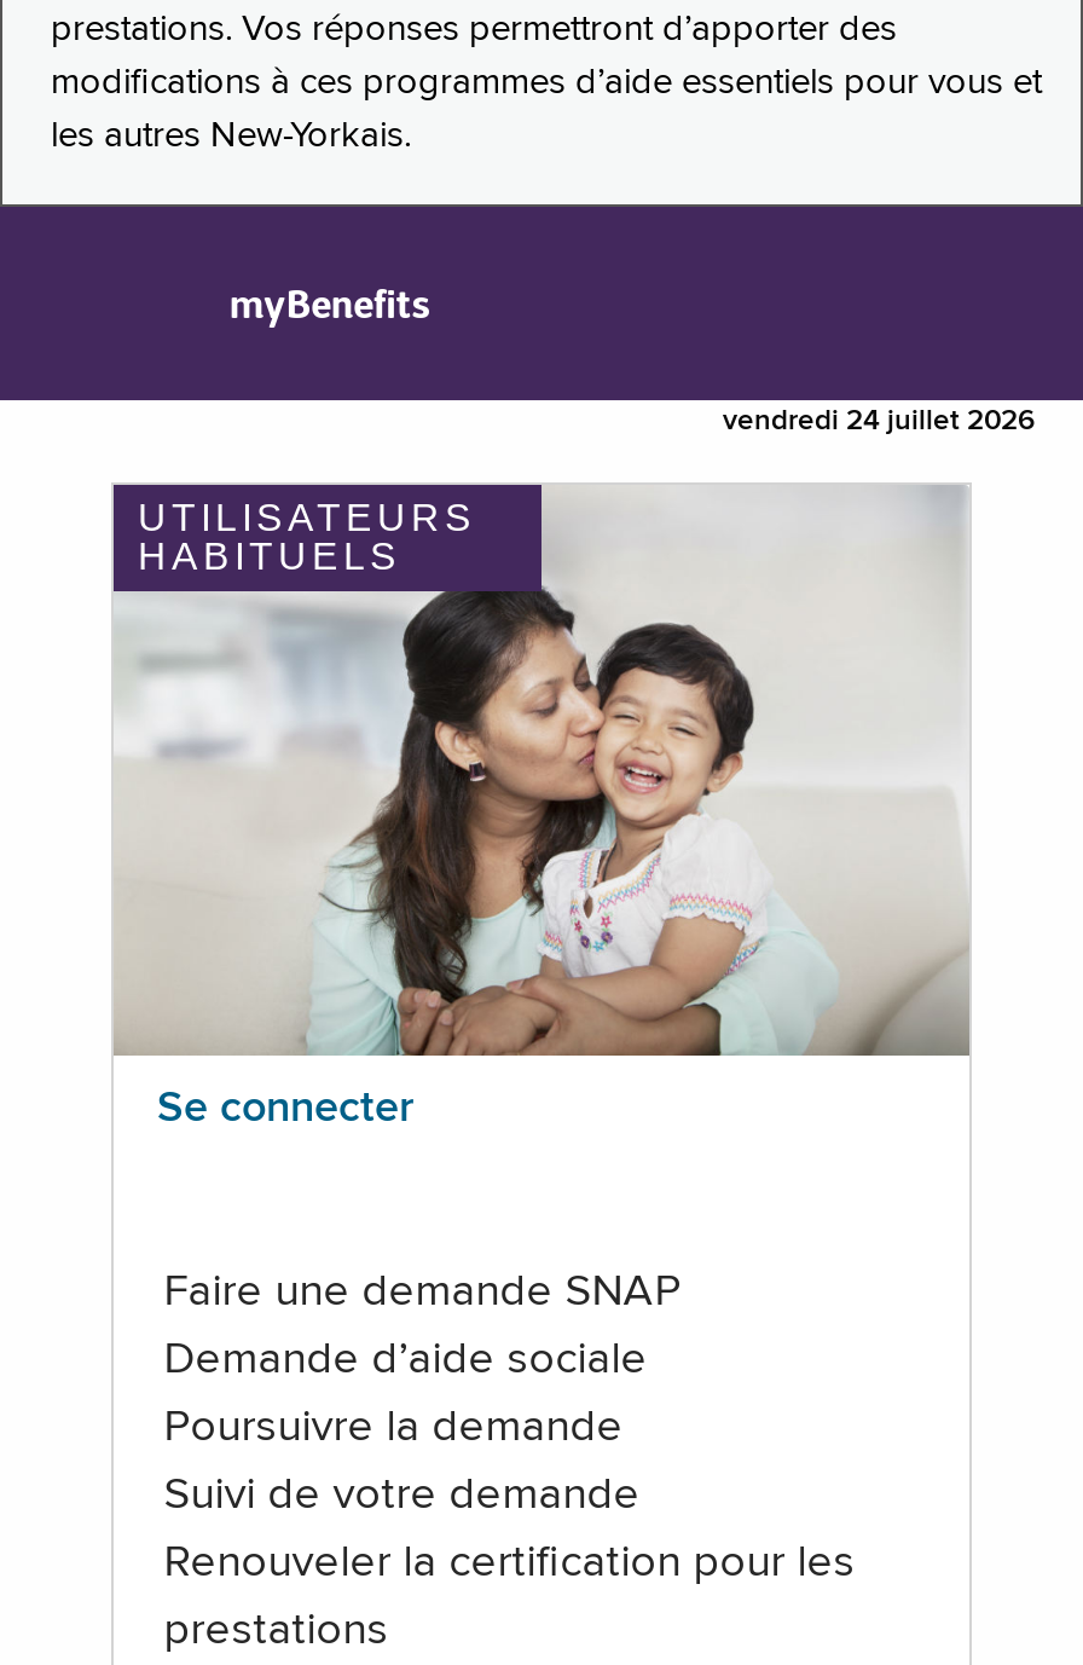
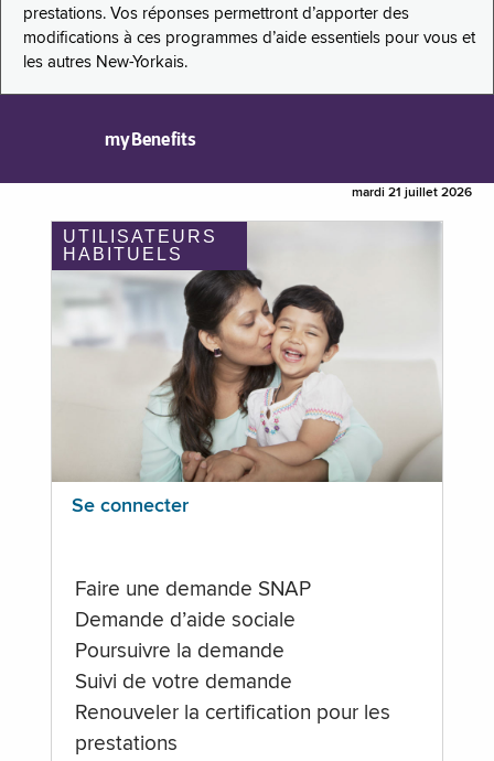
- vendredi 24 juillet 2026
+ mardi 21 juillet 2026
